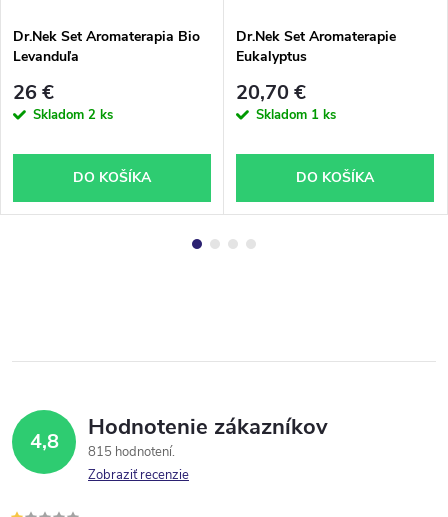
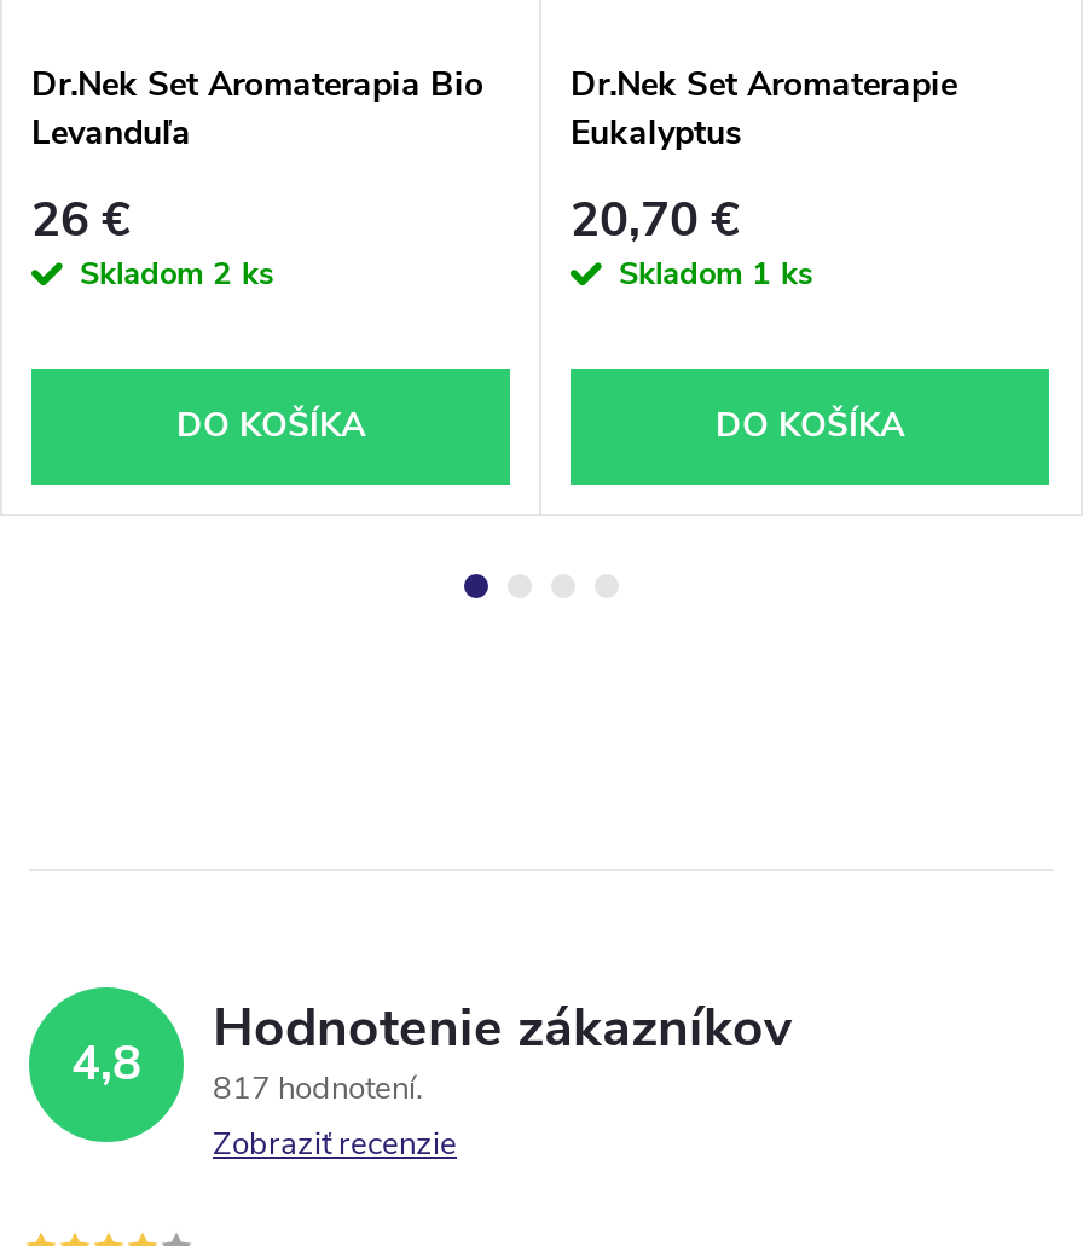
- 4,8 815 hodnotení Hodnotenie zákazníkov
+ 4,8 817 hodnotení Hodnotenie zákazníkov
